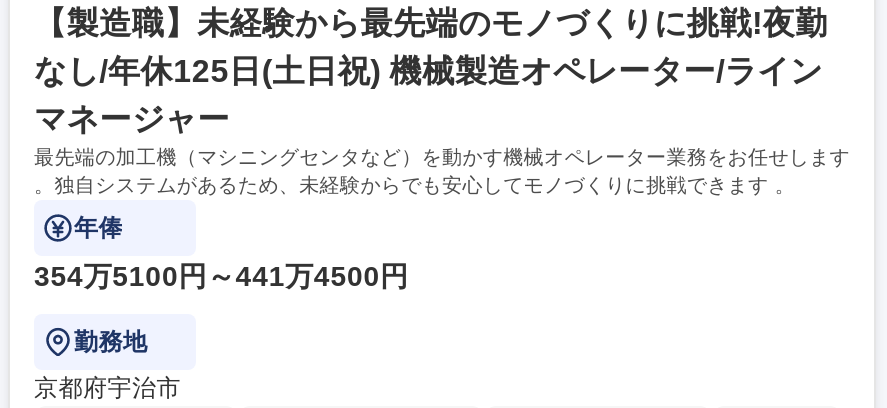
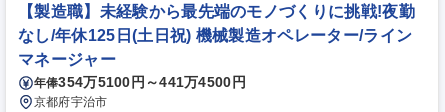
- 最先端の加工機（マシニングセンタなど）を動かす機械オペレーター業務をお任せします
- 。独自システムがあるため、未経験からでも安心してモノづくりに挑戦できます 。
- 年俸
- 354万5100円～441万4500円
- 勤務地
+ 年俸354万5100円～441万4500円
